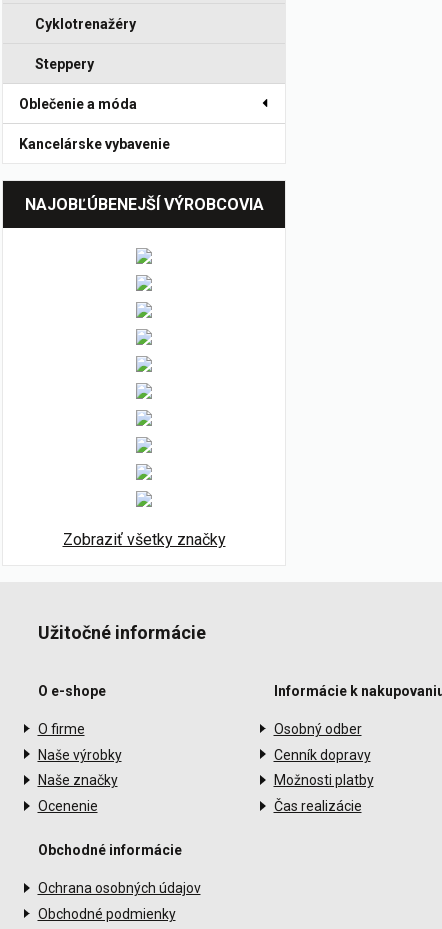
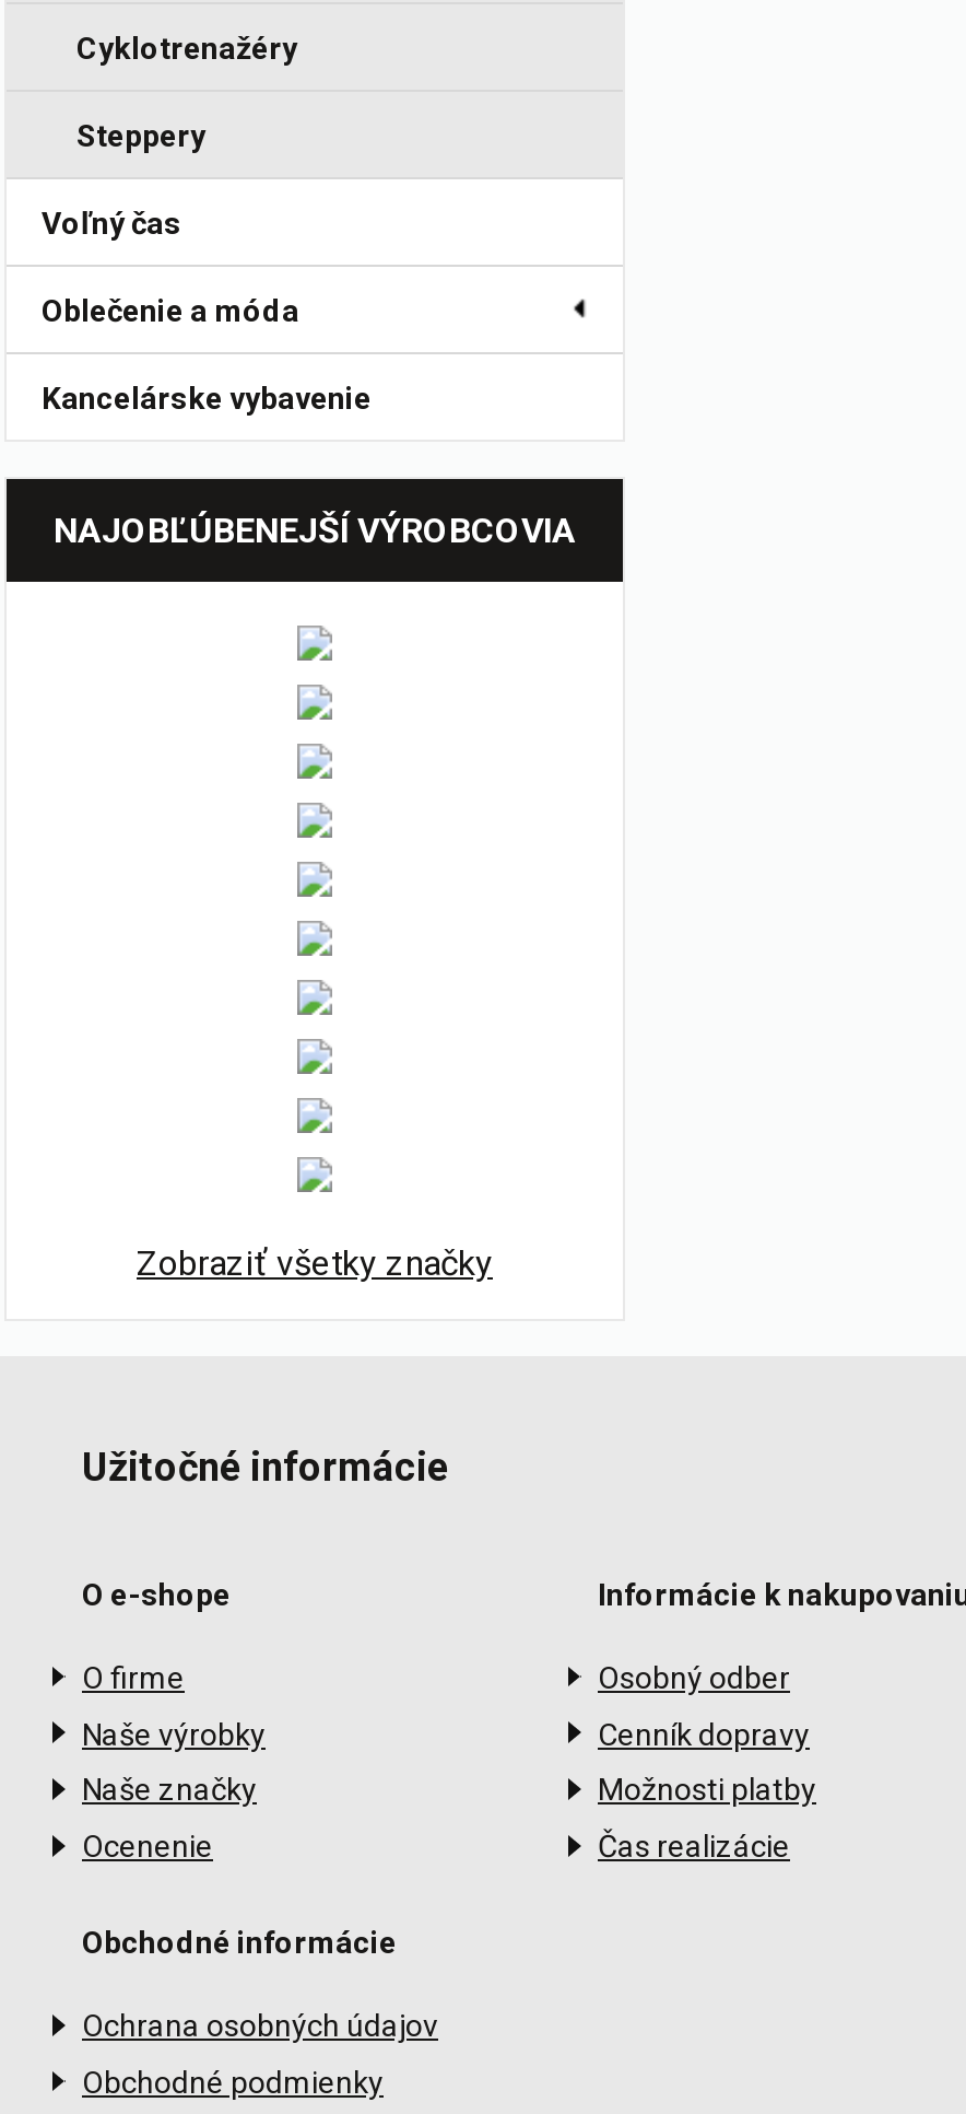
+ Voľný čas
